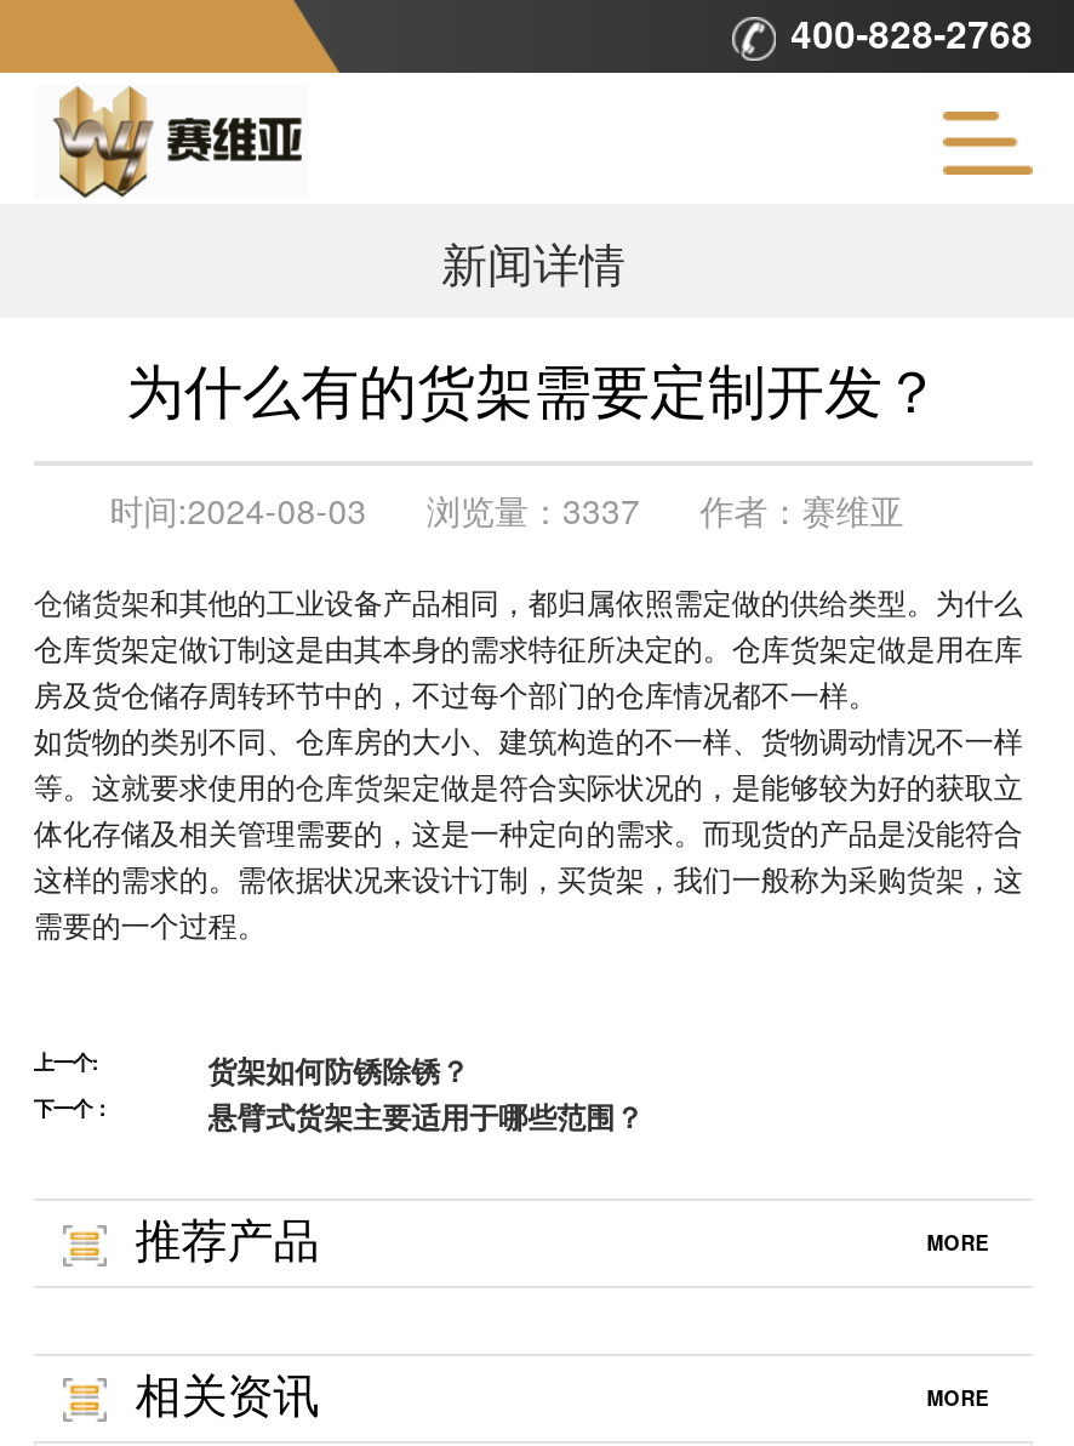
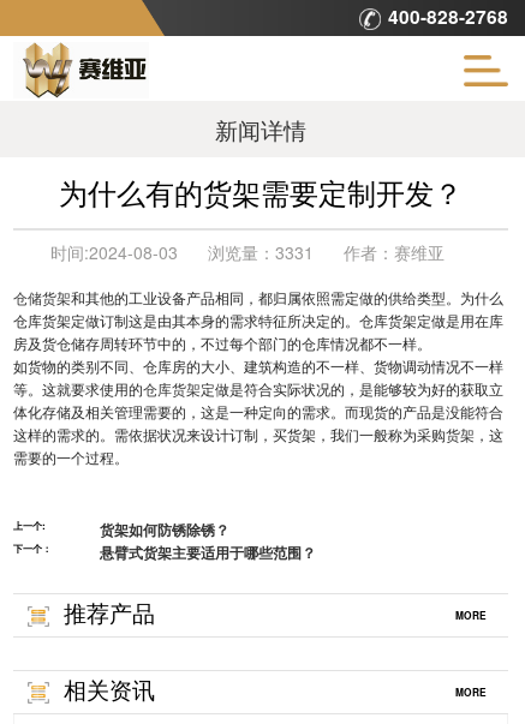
- 时间:2024-08-03 浏览量：3337 作者：赛维亚
+ 时间:2024-08-03 浏览量：3331 作者：赛维亚
